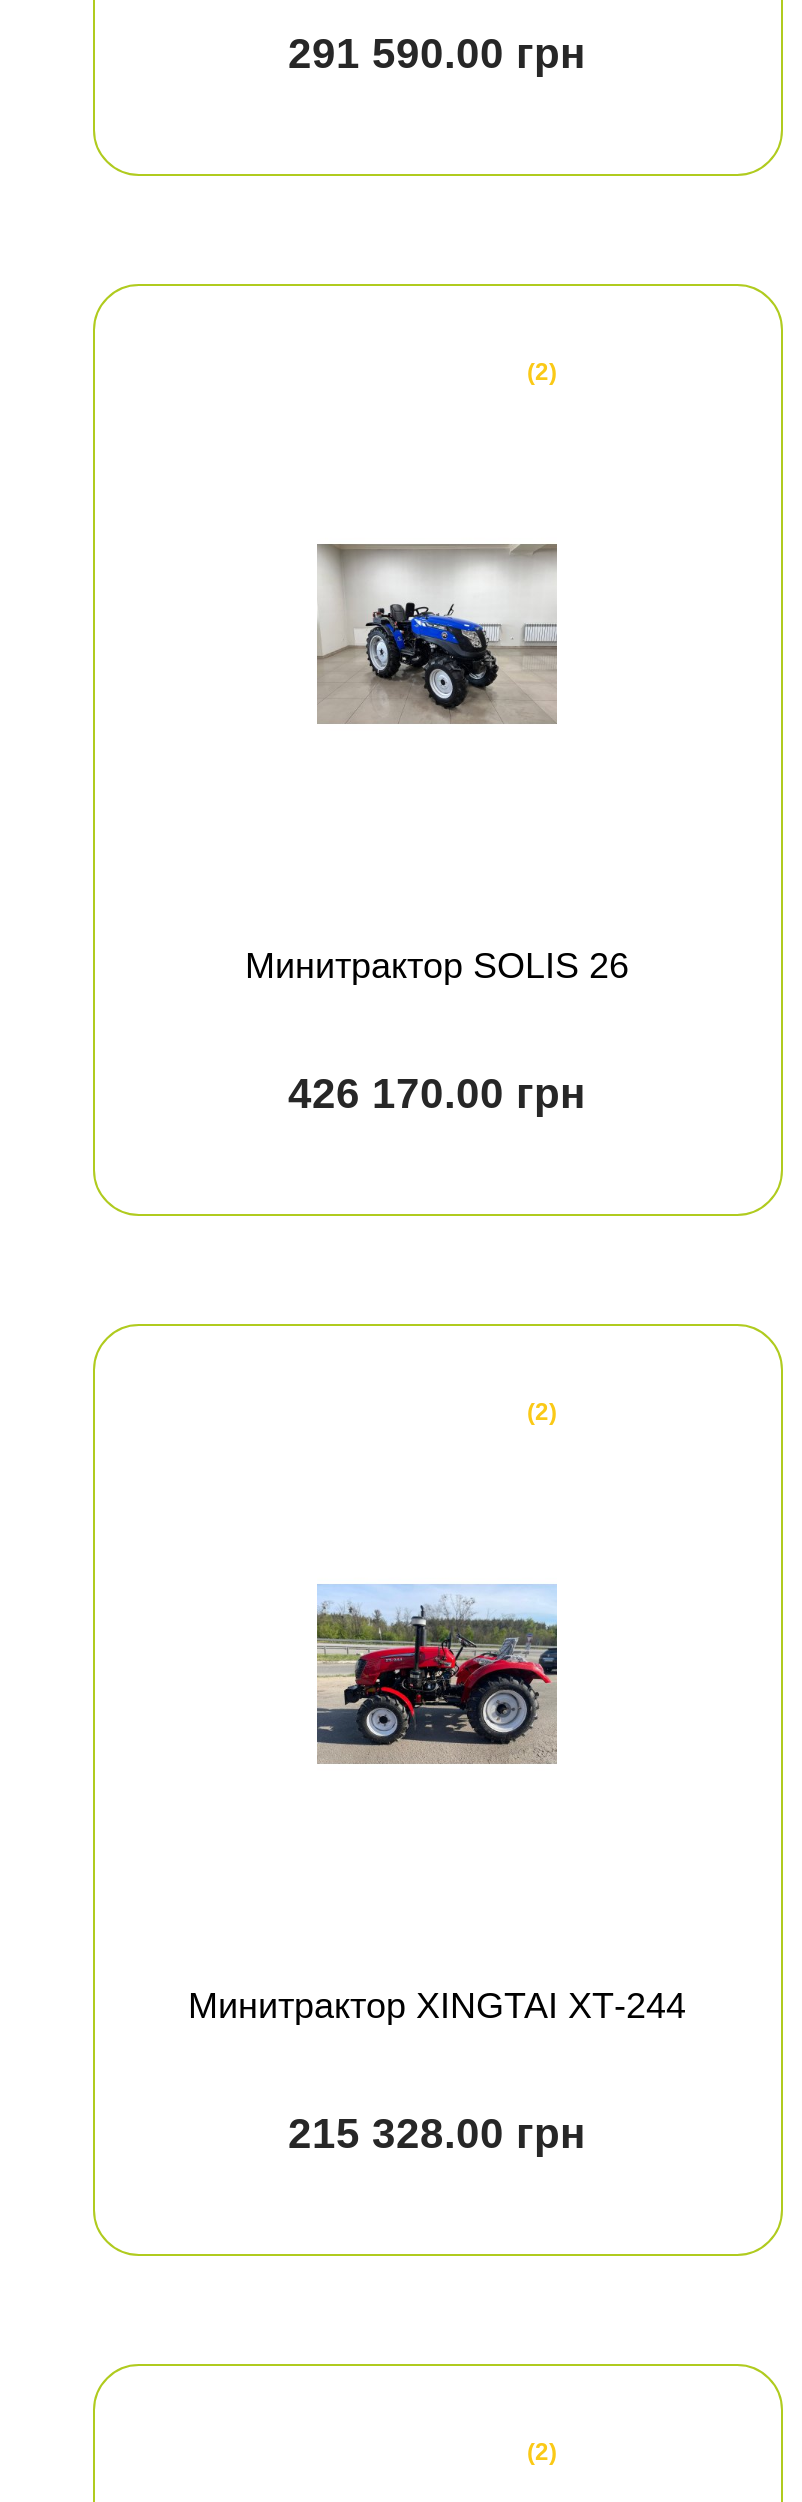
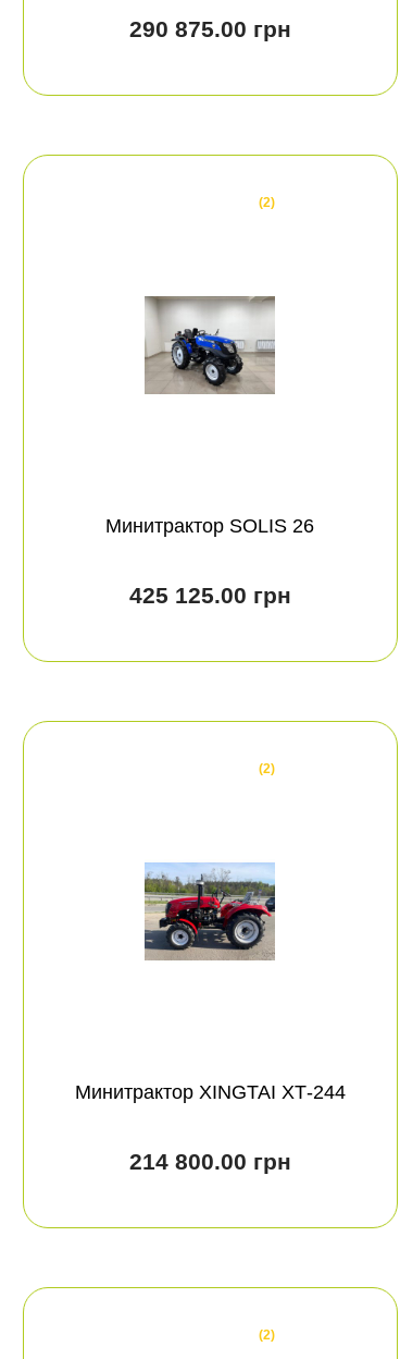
- 291 590.00 грн
+ 290 875.00 грн

- 426 170.00 грн
+ 425 125.00 грн

- 215 328.00 грн
+ 214 800.00 грн
